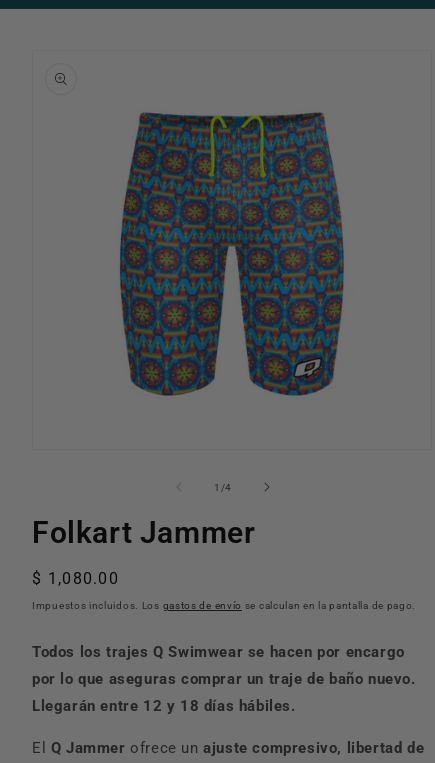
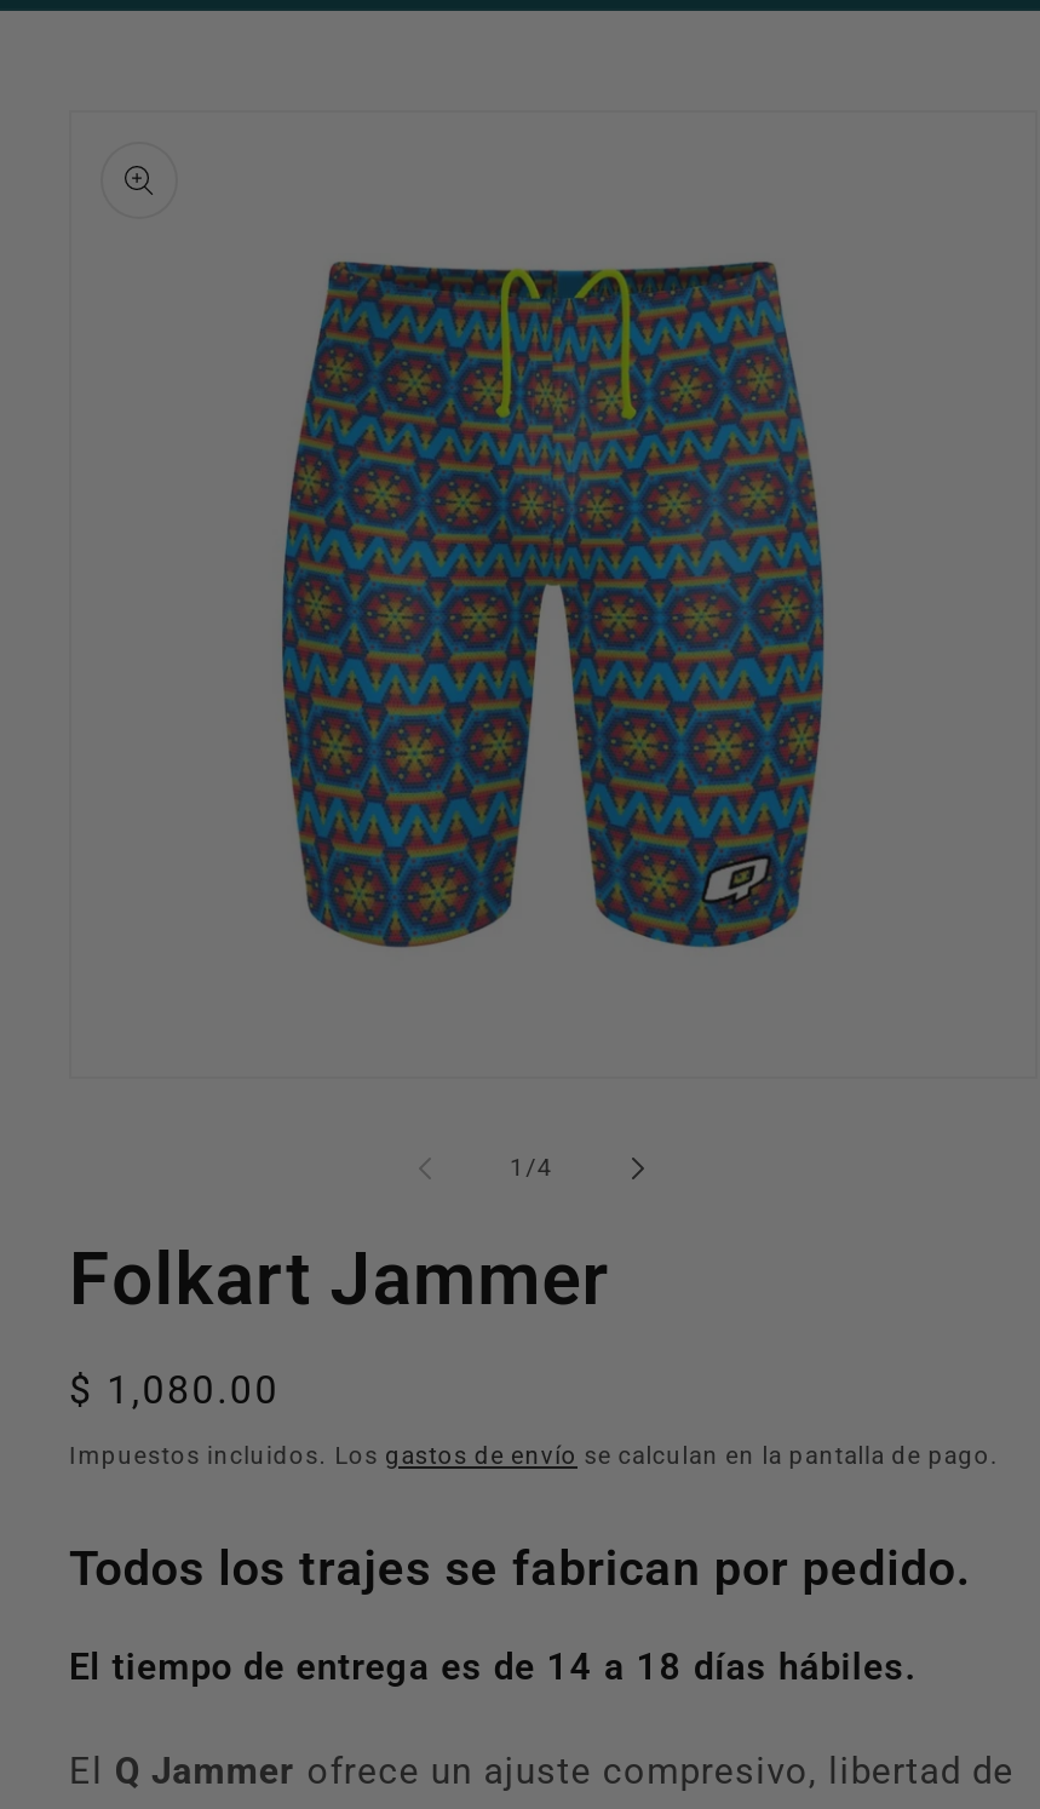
- Todos los trajes Q Swimwear se hacen por encargo
- por lo que aseguras comprar un traje de baño nuevo.
- Llegarán entre 12 y 18 días hábiles.
+ Todos los trajes se fabrican por pedido.
+ El tiempo de entrega es de 14 a 18 días hábiles.
